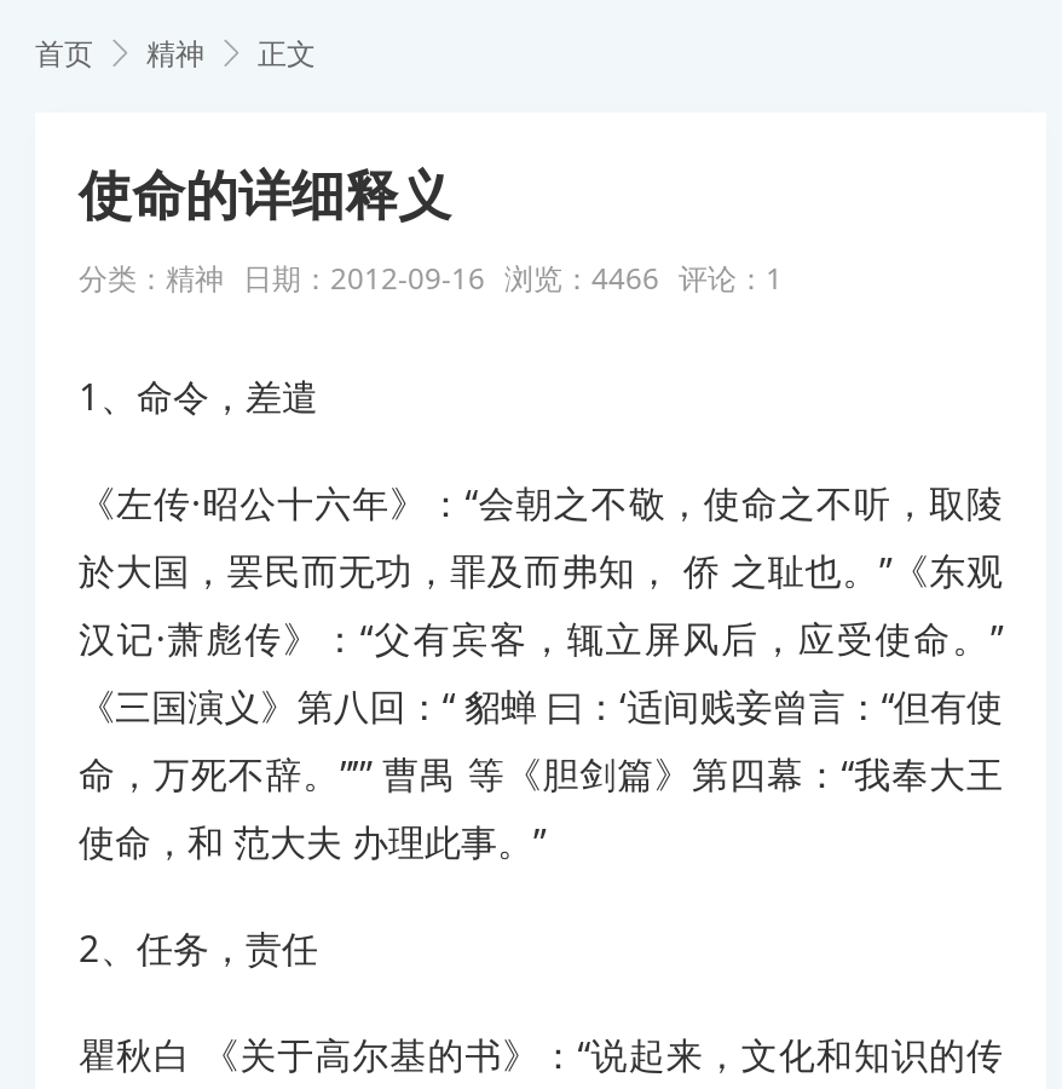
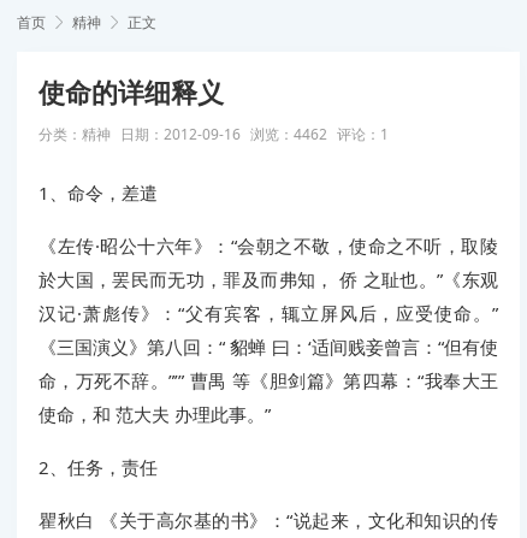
- 分类：精神 日期：2012-09-16 浏览：4466 评论：1
+ 分类：精神 日期：2012-09-16 浏览：4462 评论：1
